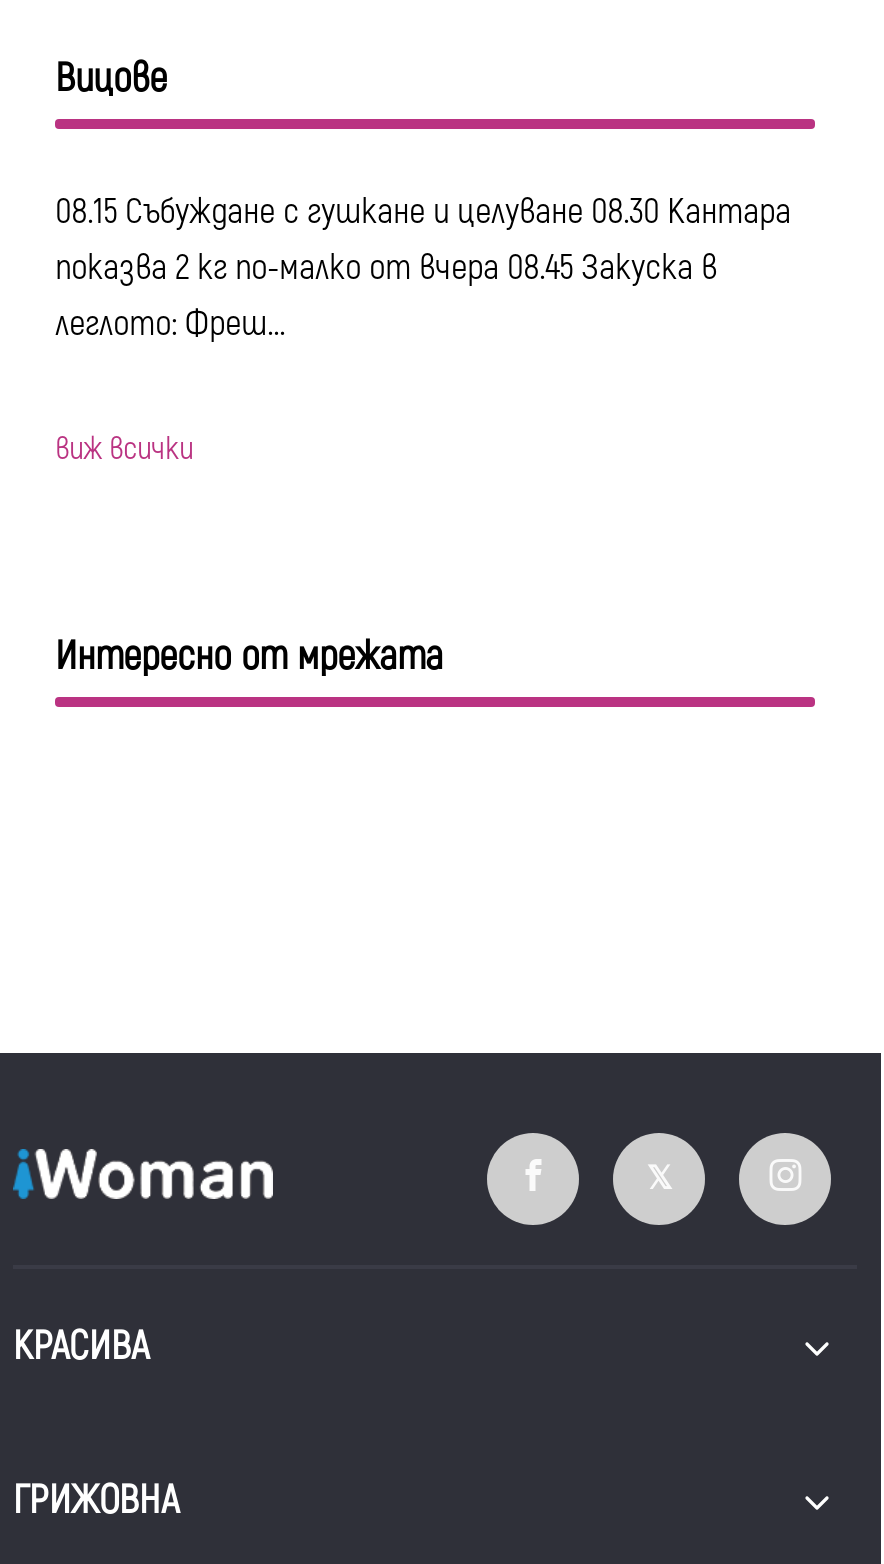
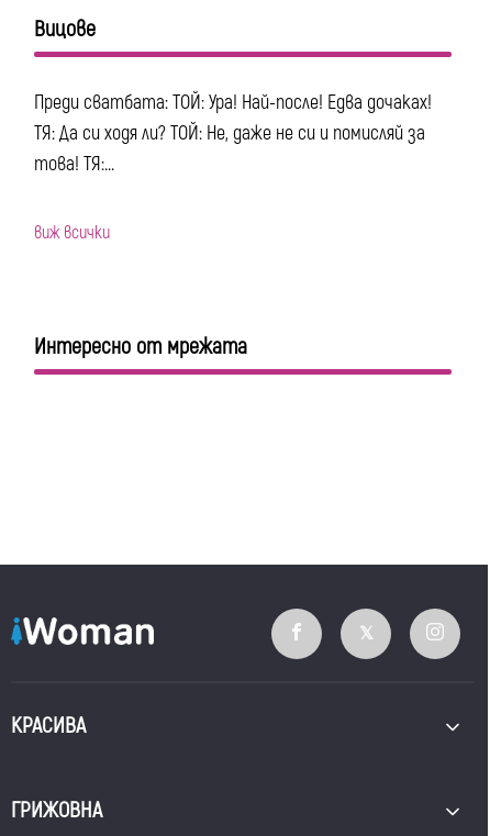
- 08.15 Събуждане с гушкане и целуване 08.30 Кантара
- показва 2 кг по-малко от вчера 08.45 Закуска в
- леглото: Фреш...
+ Преди сватбата: ТОЙ: Ура! Най-после! Едва дочаках!
+ ТЯ: Да си ходя ли? ТОЙ: Не, даже не си и помисляй за
+ това! ТЯ:...
